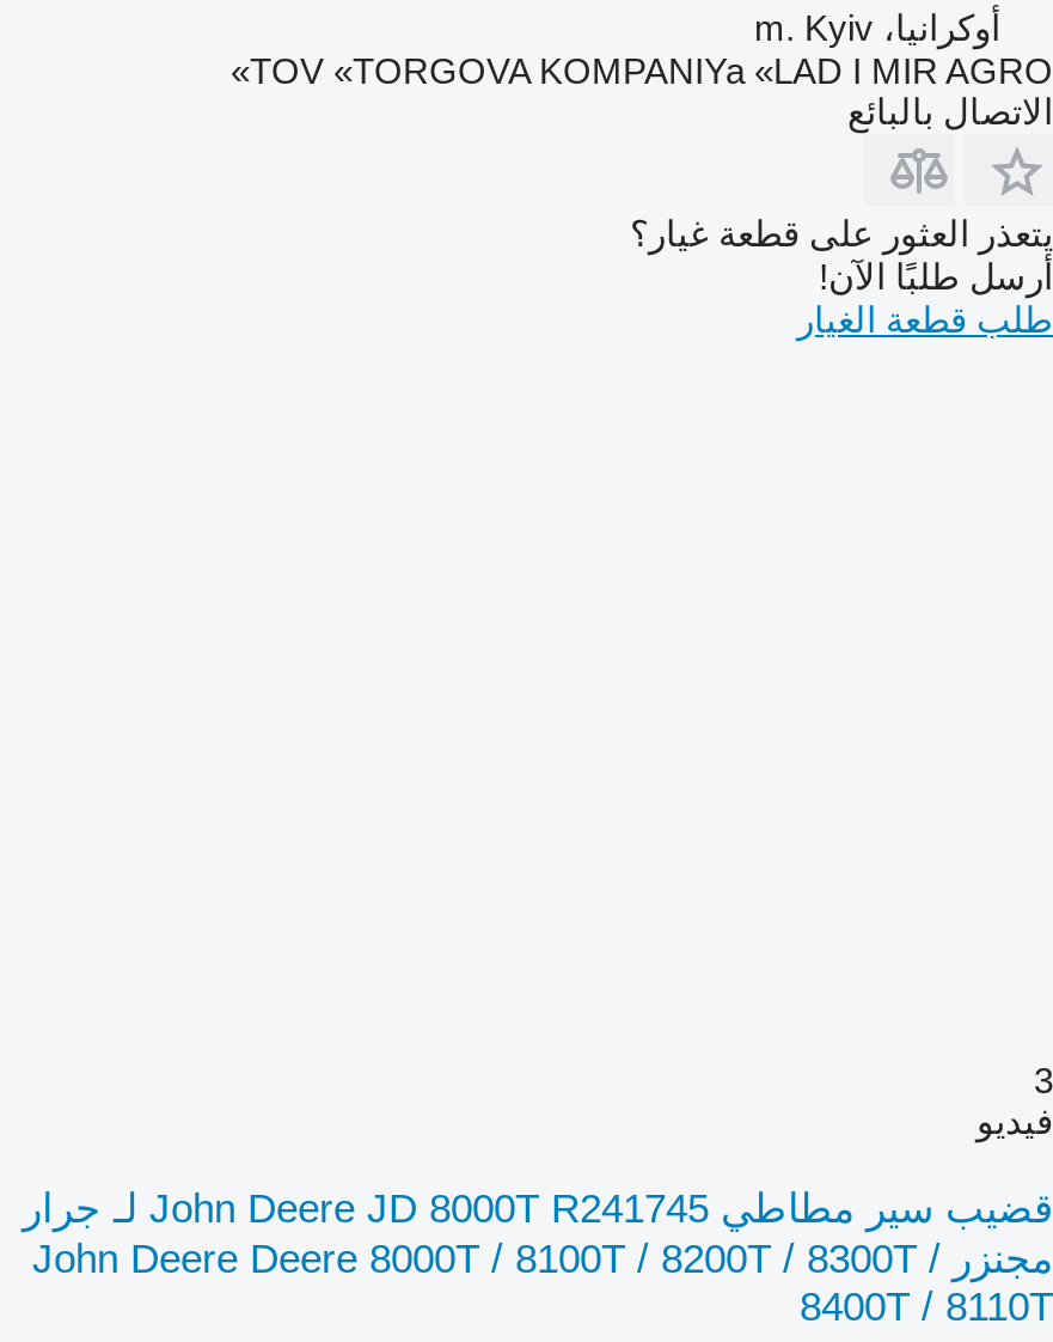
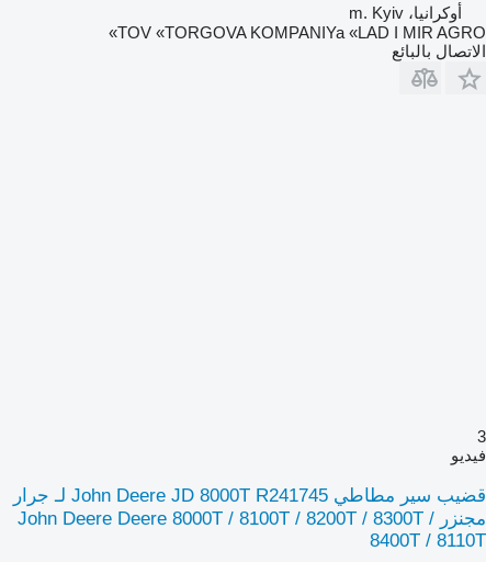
- يتعذر العثور على قطعة غيار؟
- أرسل طلبًا الآن!
- طلب قطعة الغيار
